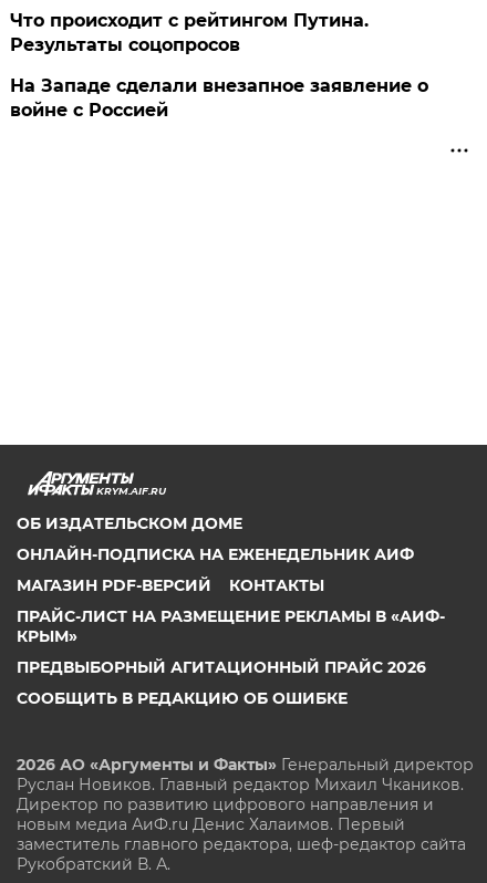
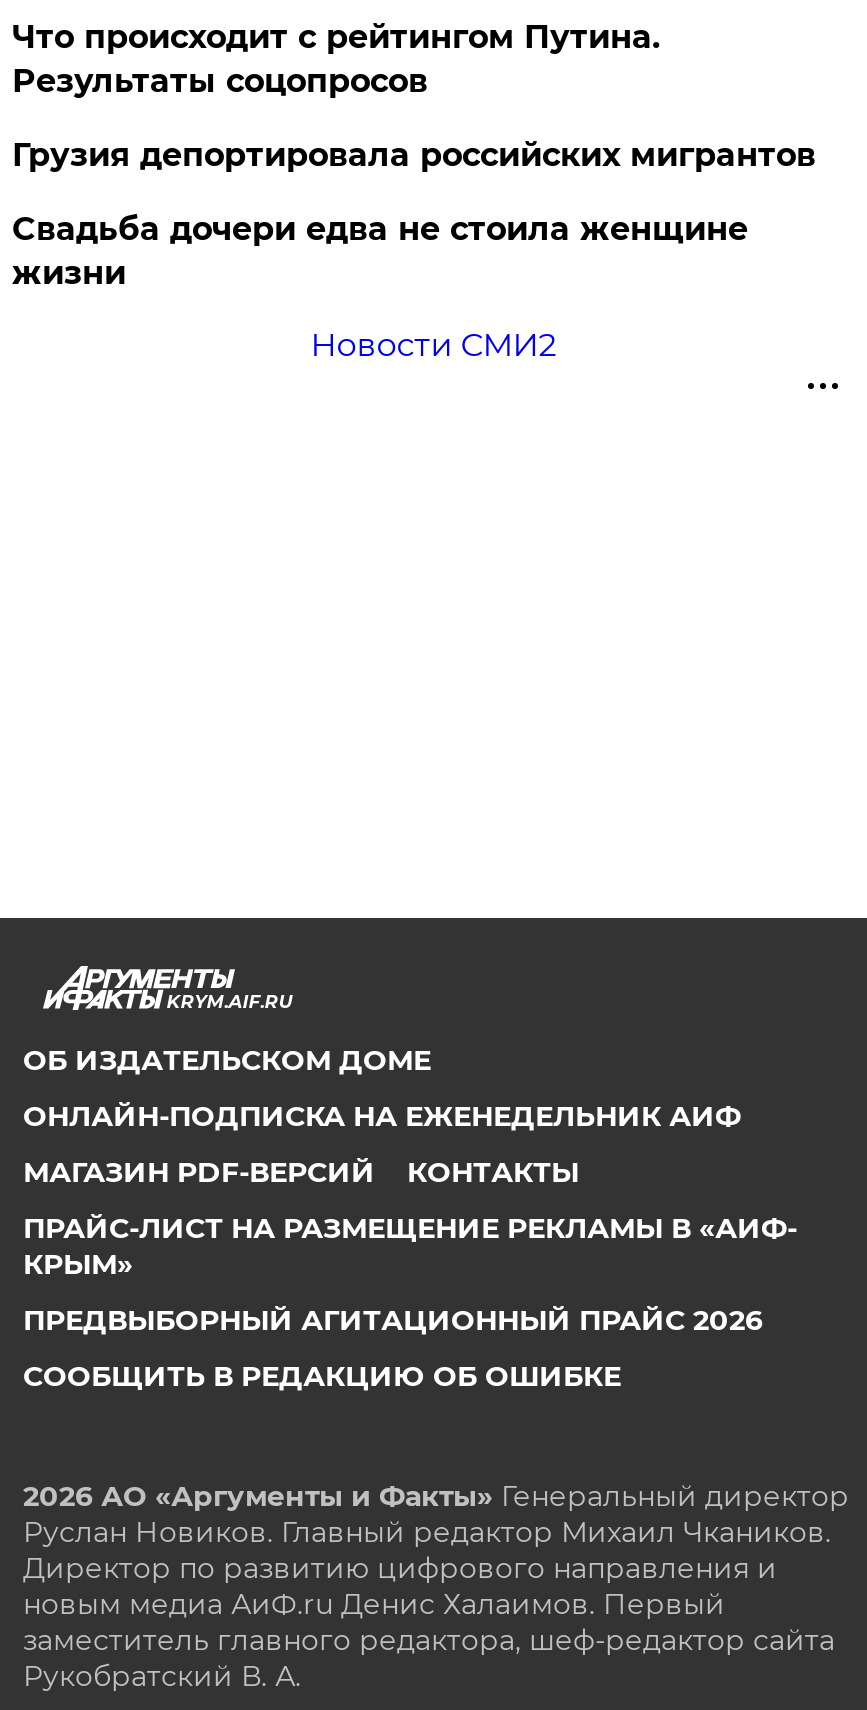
- На Западе сделали внезапное заявление о
- войне с Россией
+ Грузия депортировала российских мигрантов
+ Свадьба дочери едва не стоила женщине
+ жизни
+ Новости СМИ2
